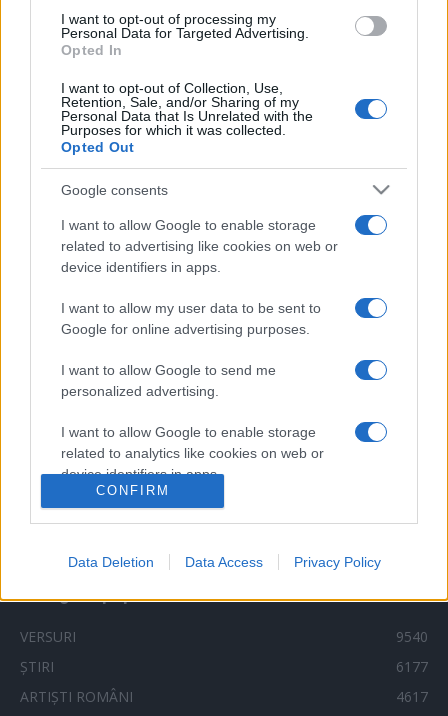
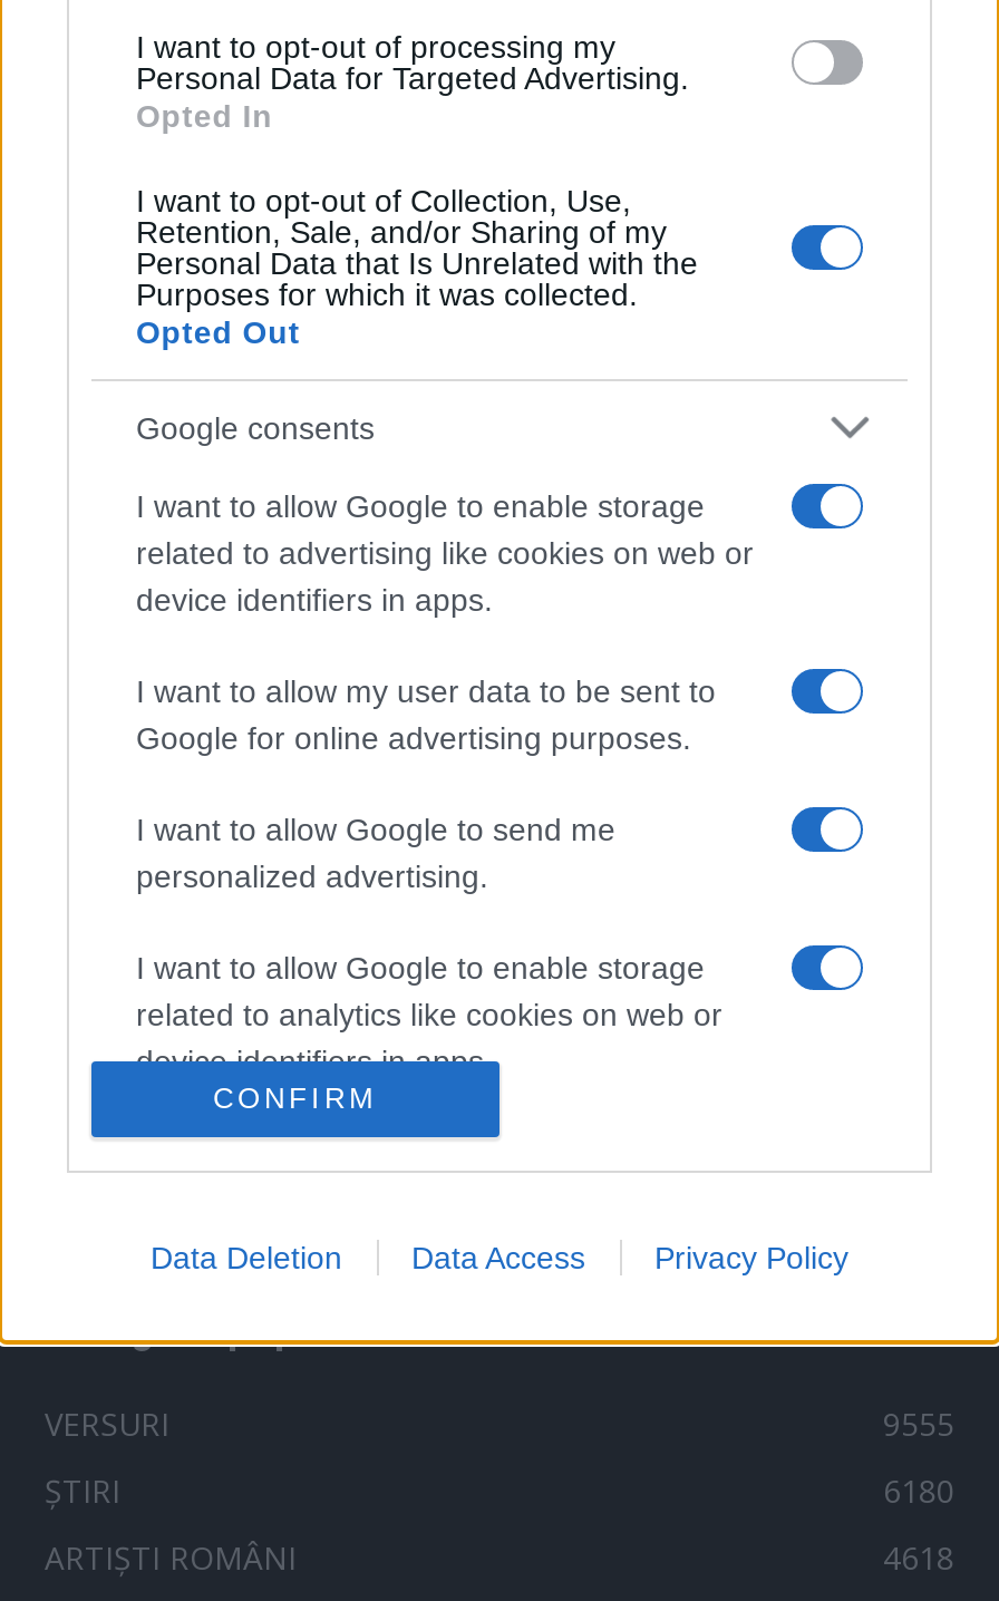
- 9540
+ 9555

- 6177
+ 6180

- 4617
+ 4618
